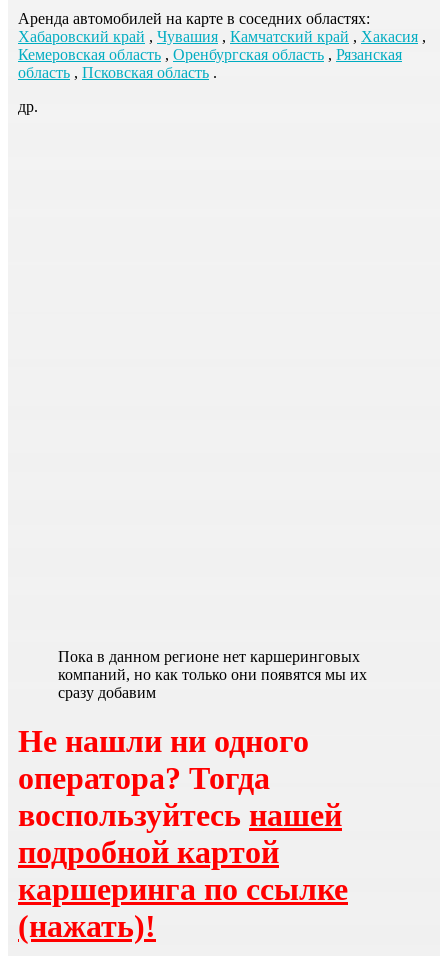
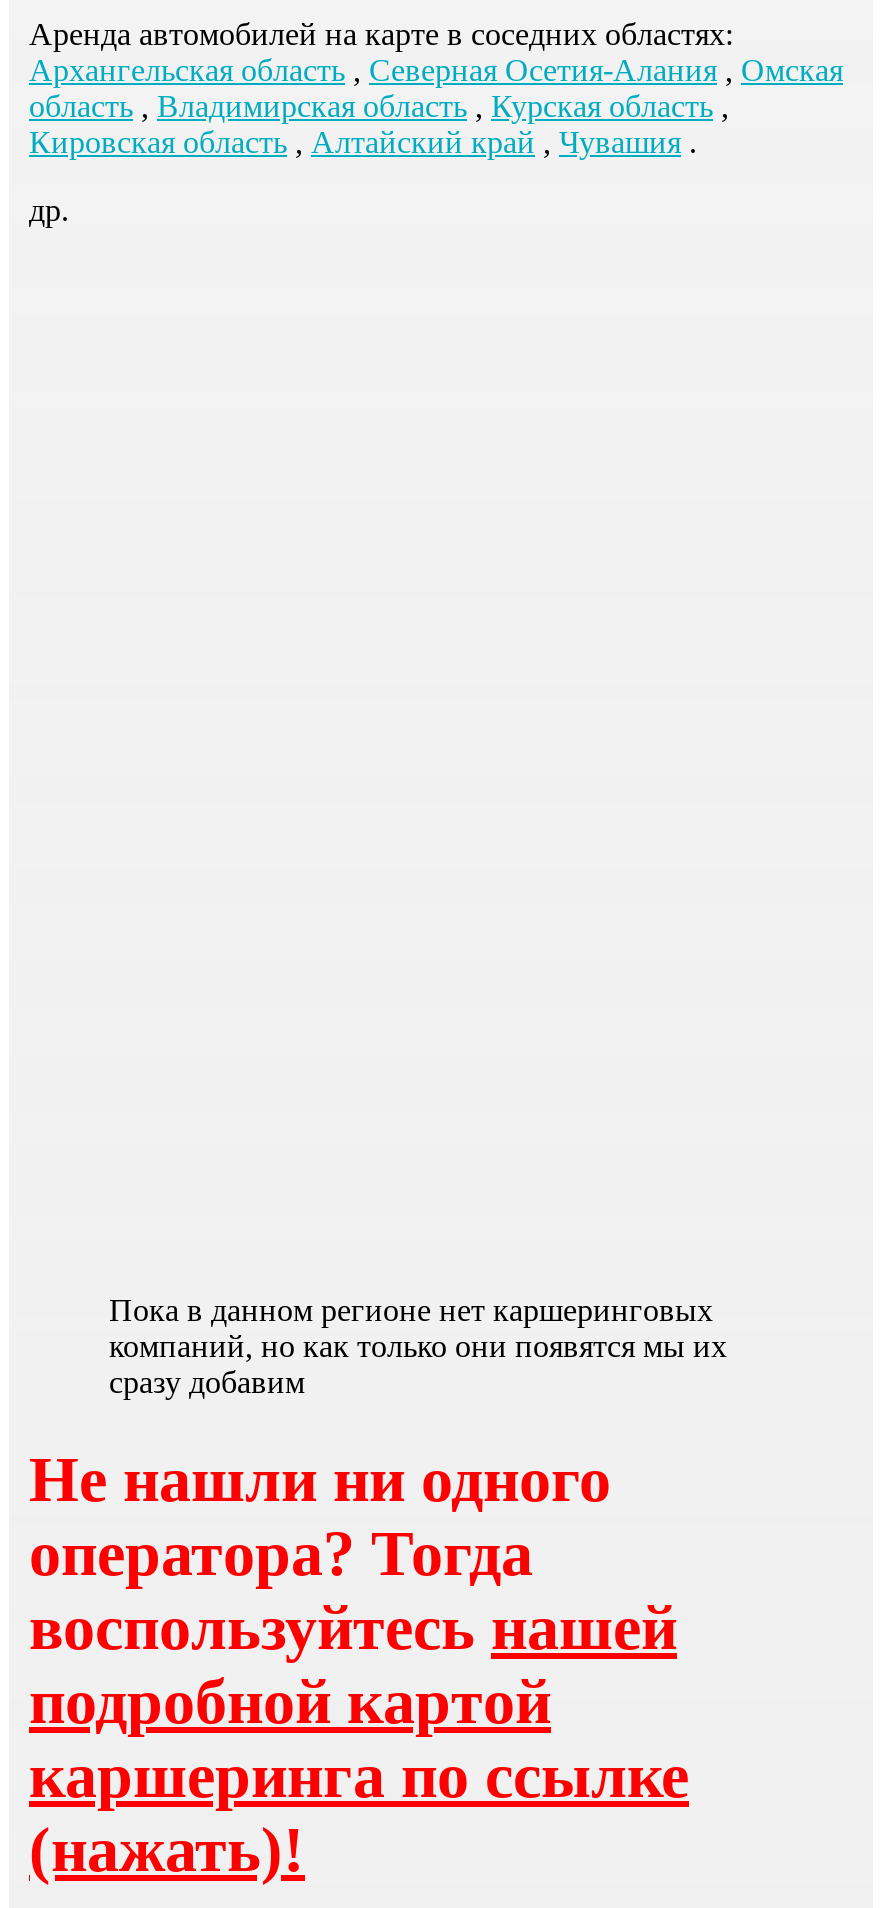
- Хабаровский край, Чувашия, Камчатский край, Хакасия,
- Кемеровская область, Оренбургская область, Рязанская
- область, Псковская область.
+ Архангельская область, Северная Осетия-Алания, Омская
+ область, Владимирская область, Курская область,
+ Кировская область, Алтайский край, Чувашия.
